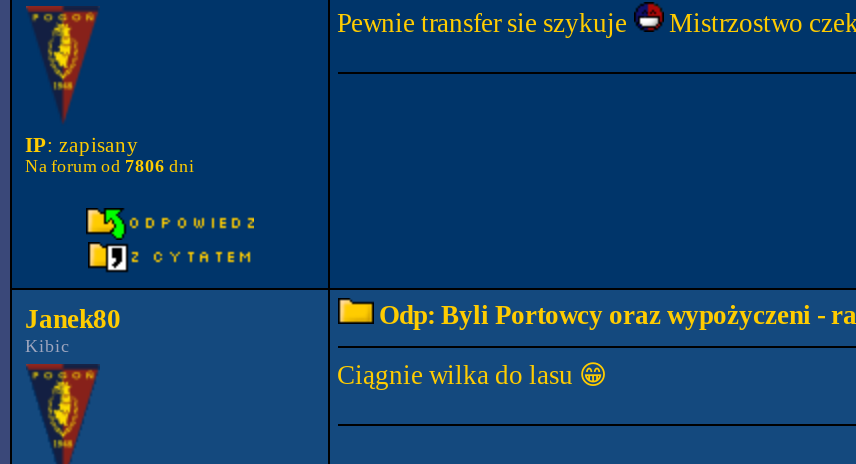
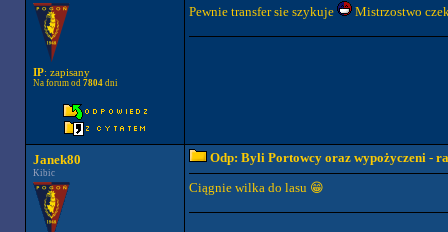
- Na forum od 7806 dni
+ Na forum od 7804 dni
